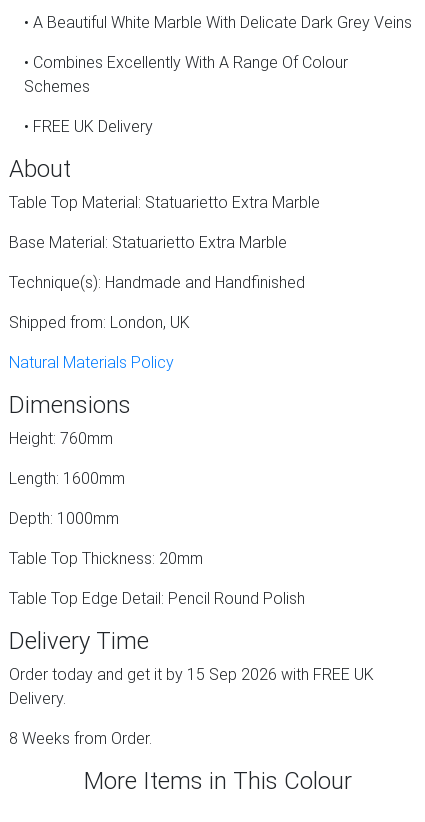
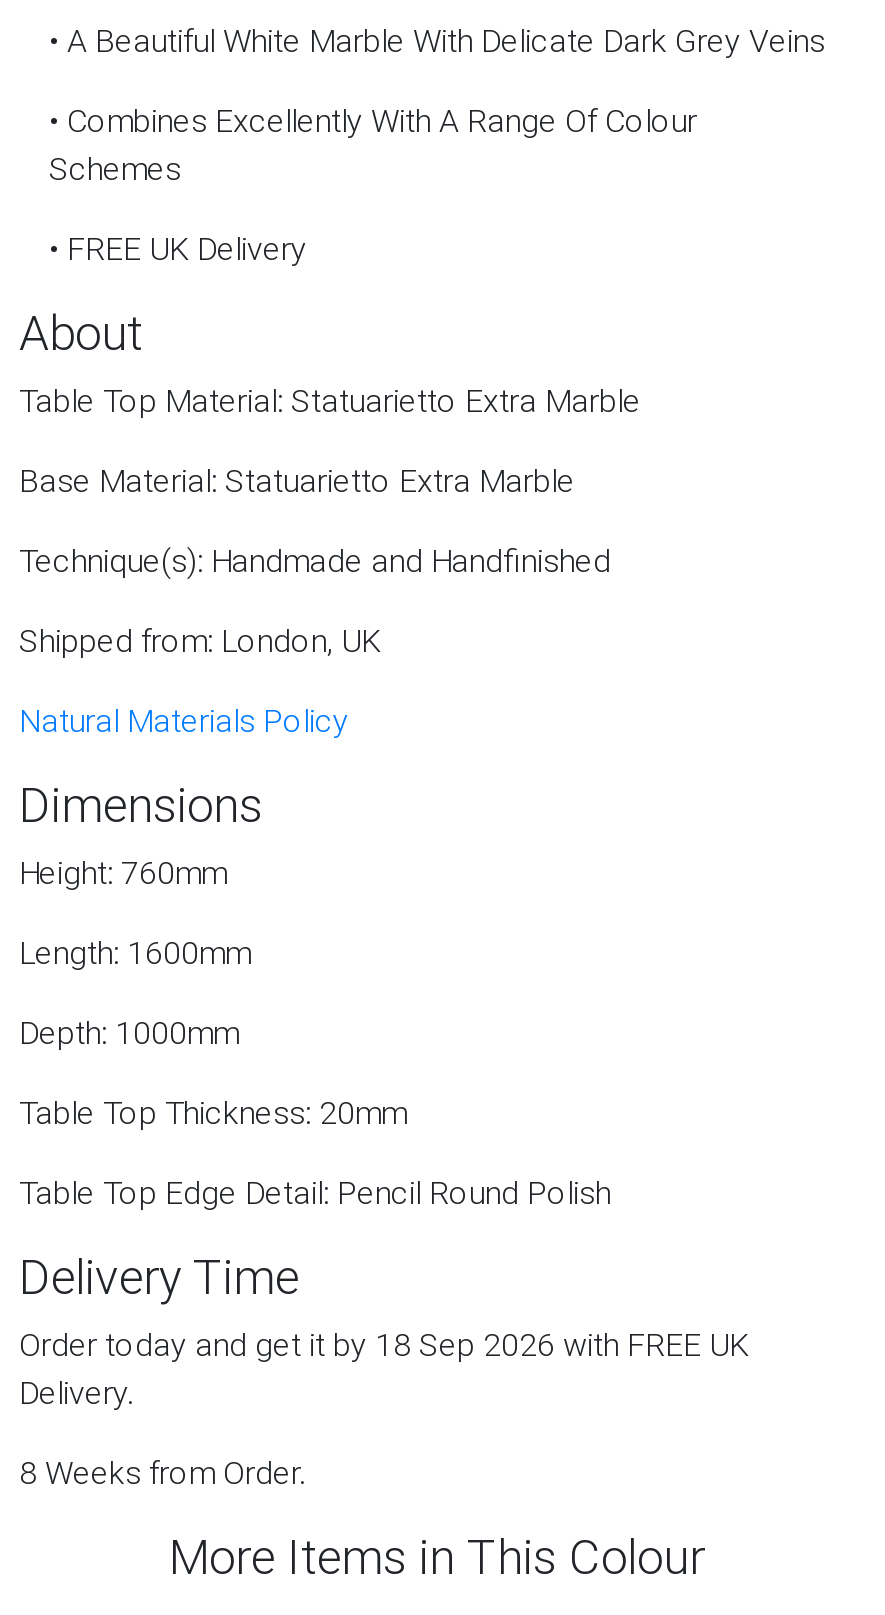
- Order today and get it by 15 Sep 2026 with FREE UK
+ Order today and get it by 18 Sep 2026 with FREE UK
